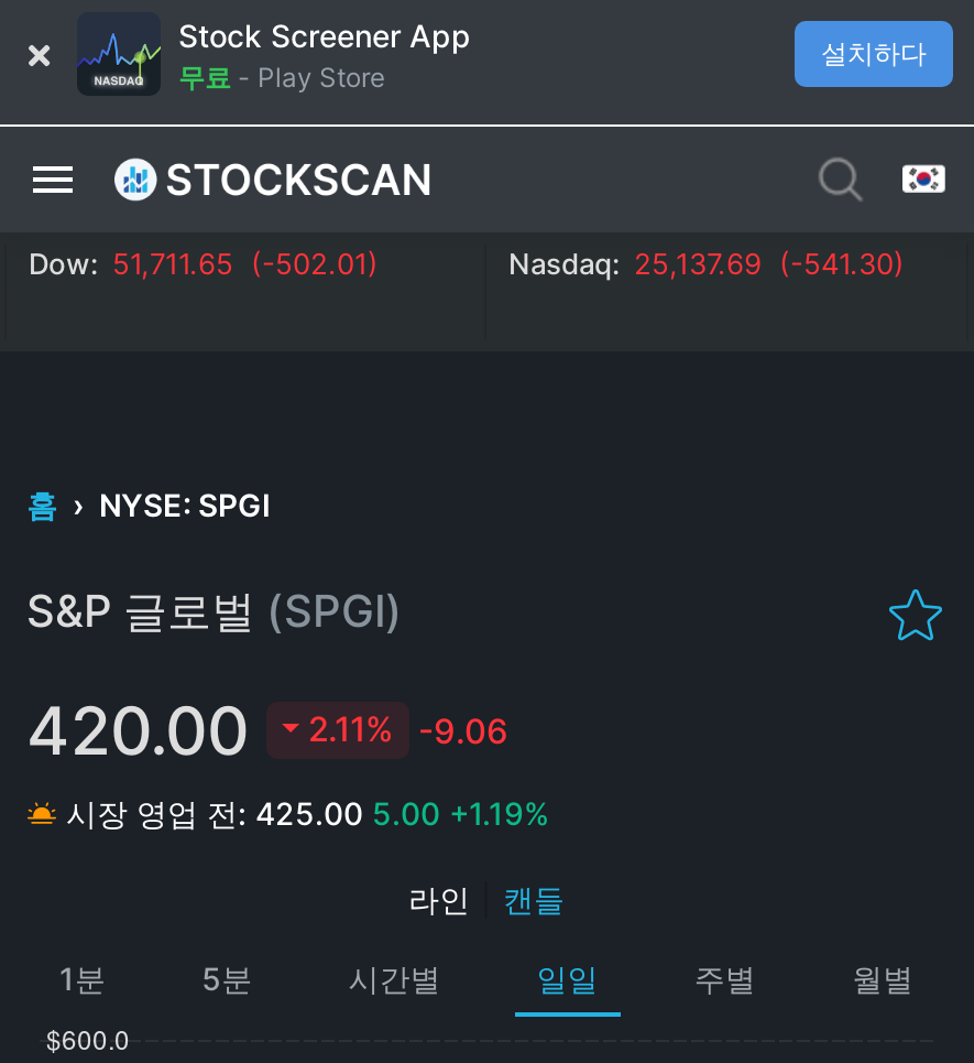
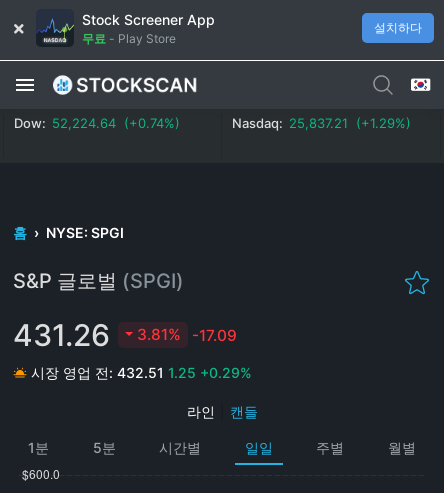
- Dow: 51,711.65 (-502.01)
+ Dow: 52,224.64 (+0.74%)

- Nasdaq: 25,137.69 (-541.30)
+ Nasdaq: 25,837.21 (+1.29%)

- 420.00
+ 431.26

- 2.11% -9.06
+ 3.81% -17.09

- 시장 영업 전: 425.00 5.00 +1.19%
+ 시장 영업 전: 432.51 1.25 +0.29%
